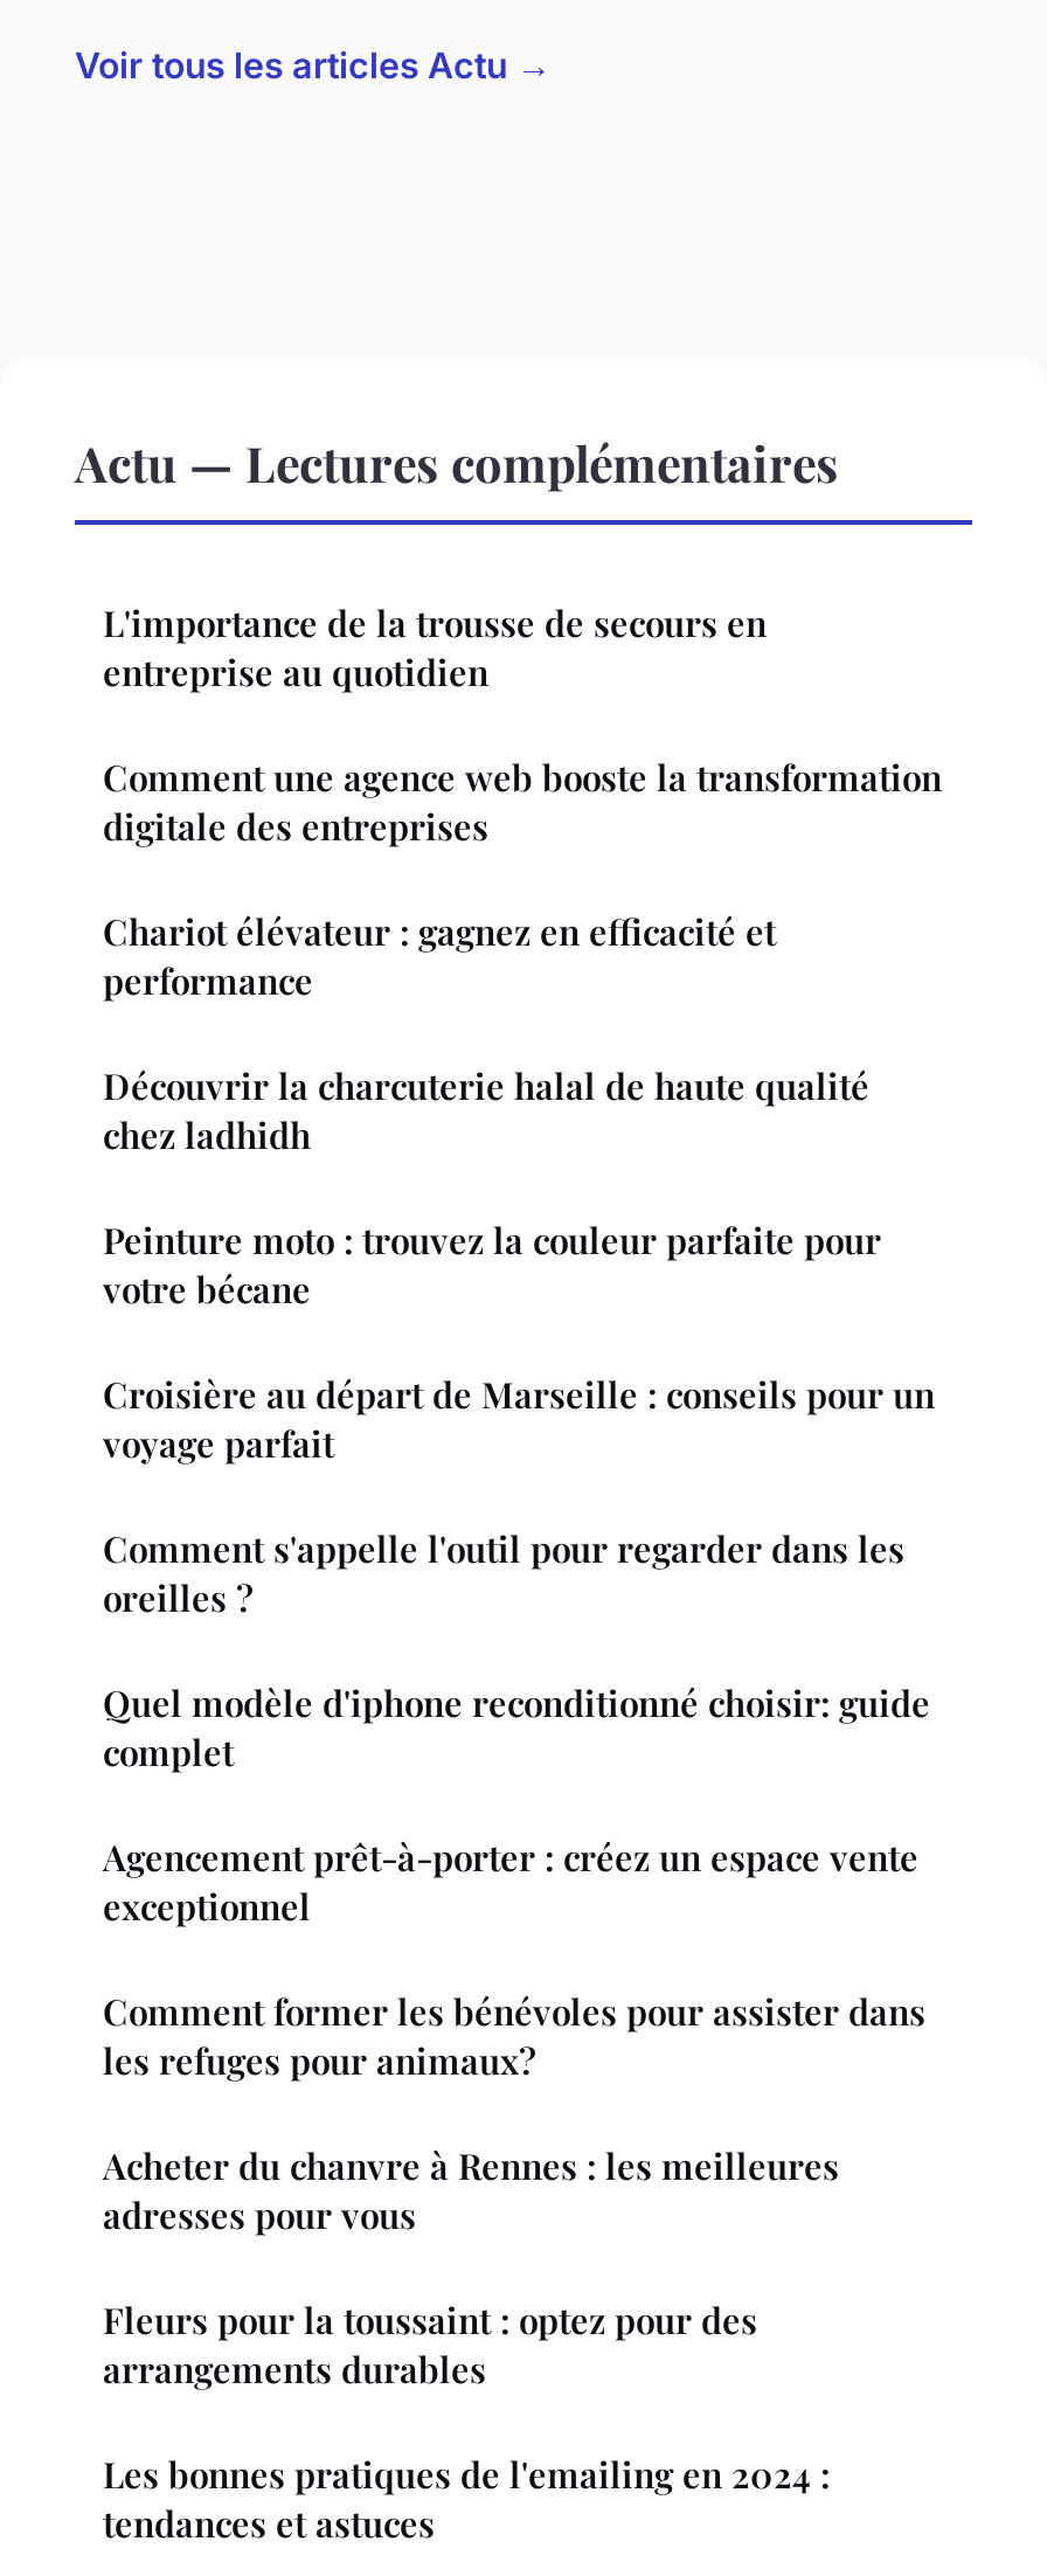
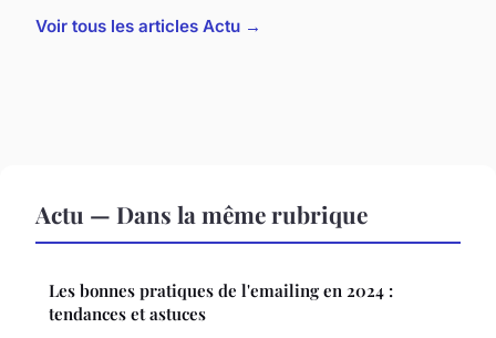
- Actu — Lectures complémentaires
- L'importance de la trousse de secours en
- entreprise au quotidien
- Comment une agence web booste la transformation
- digitale des entreprises
- Chariot élévateur : gagnez en efficacité et
- performance
- Découvrir la charcuterie halal de haute qualité
- chez ladhidh
- Peinture moto : trouvez la couleur parfaite pour
- votre bécane
- Croisière au départ de Marseille : conseils pour un
- voyage parfait
- Comment s'appelle l'outil pour regarder dans les
- oreilles ?
- Quel modèle d'iphone reconditionné choisir: guide
- complet
- Agencement prêt-à-porter : créez un espace vente
- exceptionnel
- Comment former les bénévoles pour assister dans
- les refuges pour animaux?
- Acheter du chanvre à Rennes : les meilleures
- adresses pour vous
- Fleurs pour la toussaint : optez pour des
- arrangements durables
+ Actu — Dans la même rubrique
